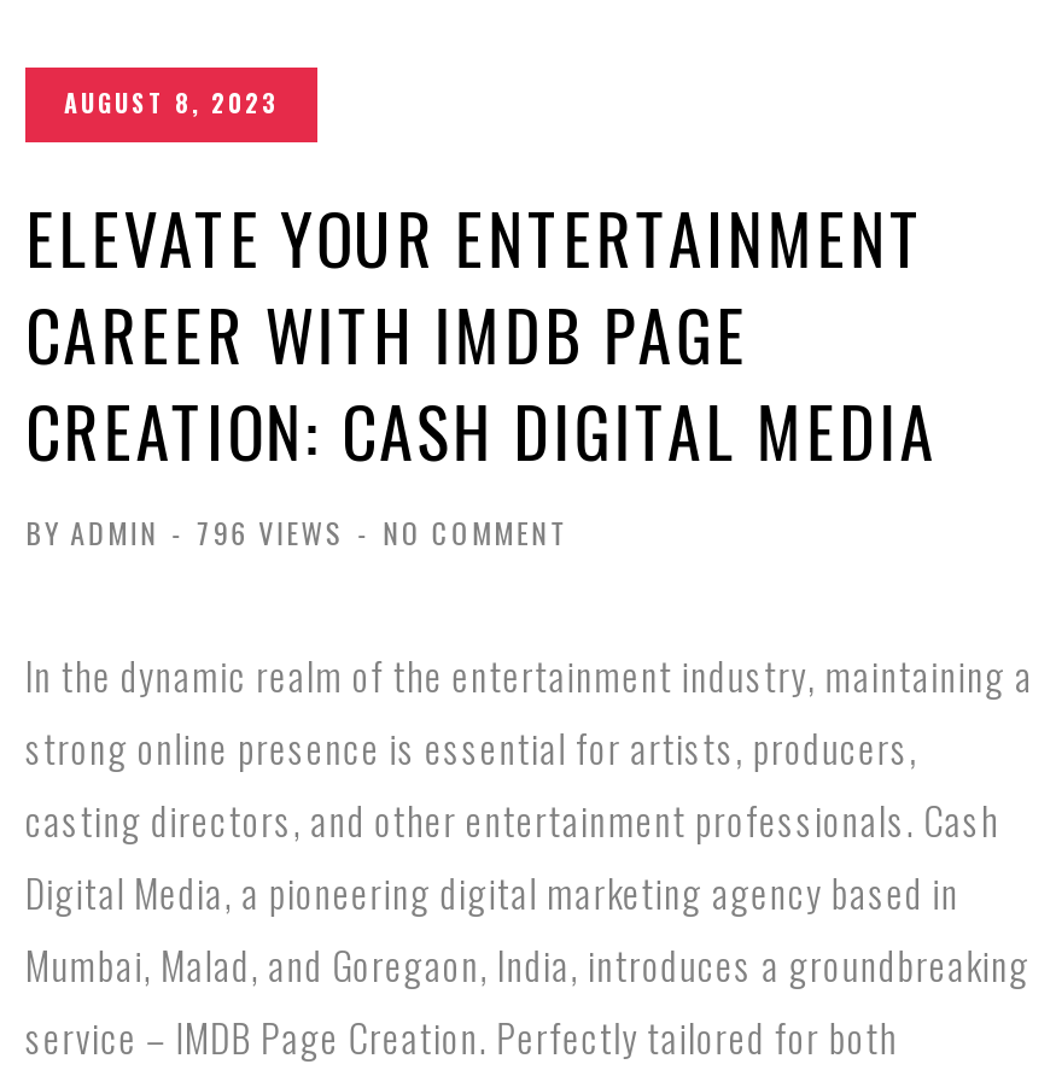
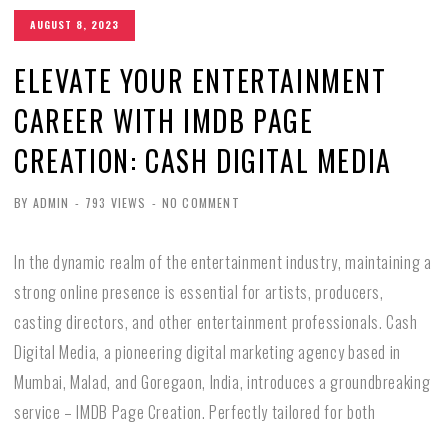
- BY ADMIN - 796 VIEWS - NO COMMENT
+ BY ADMIN - 793 VIEWS - NO COMMENT
